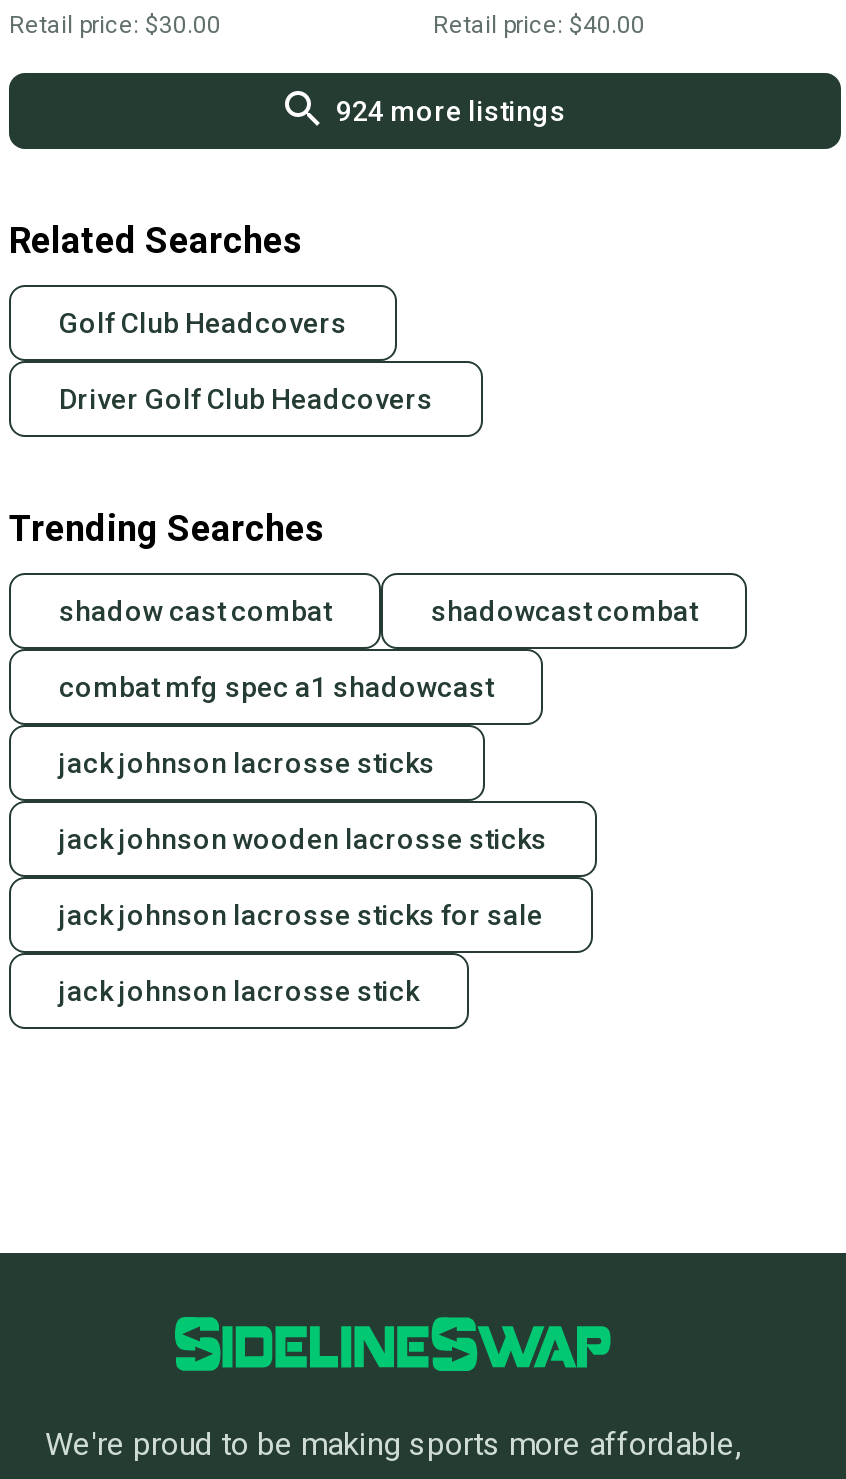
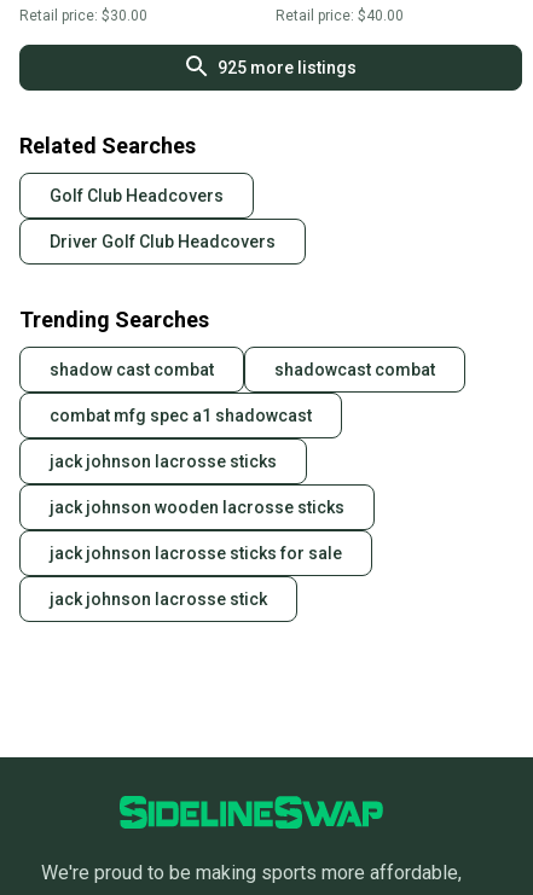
- 924 more listings
+ 925 more listings
